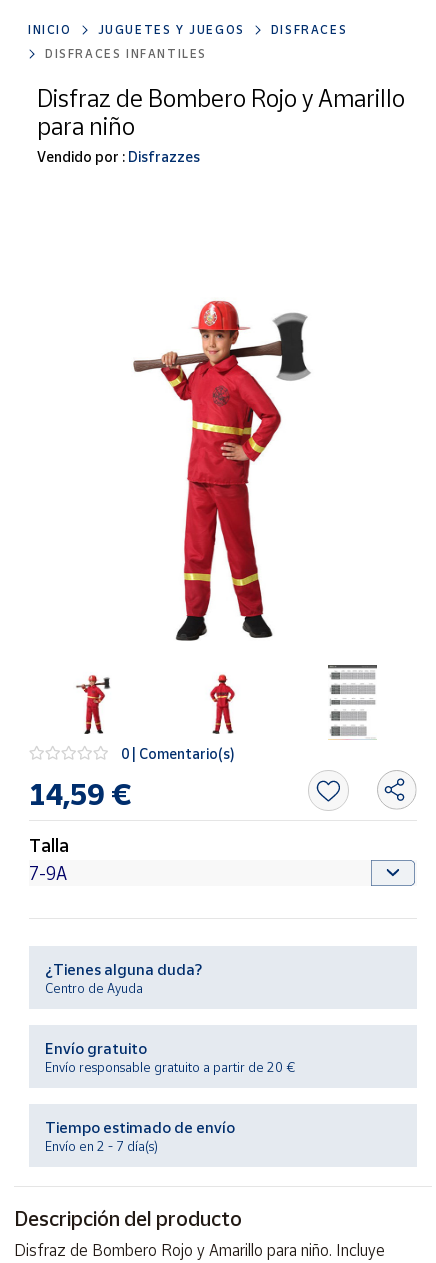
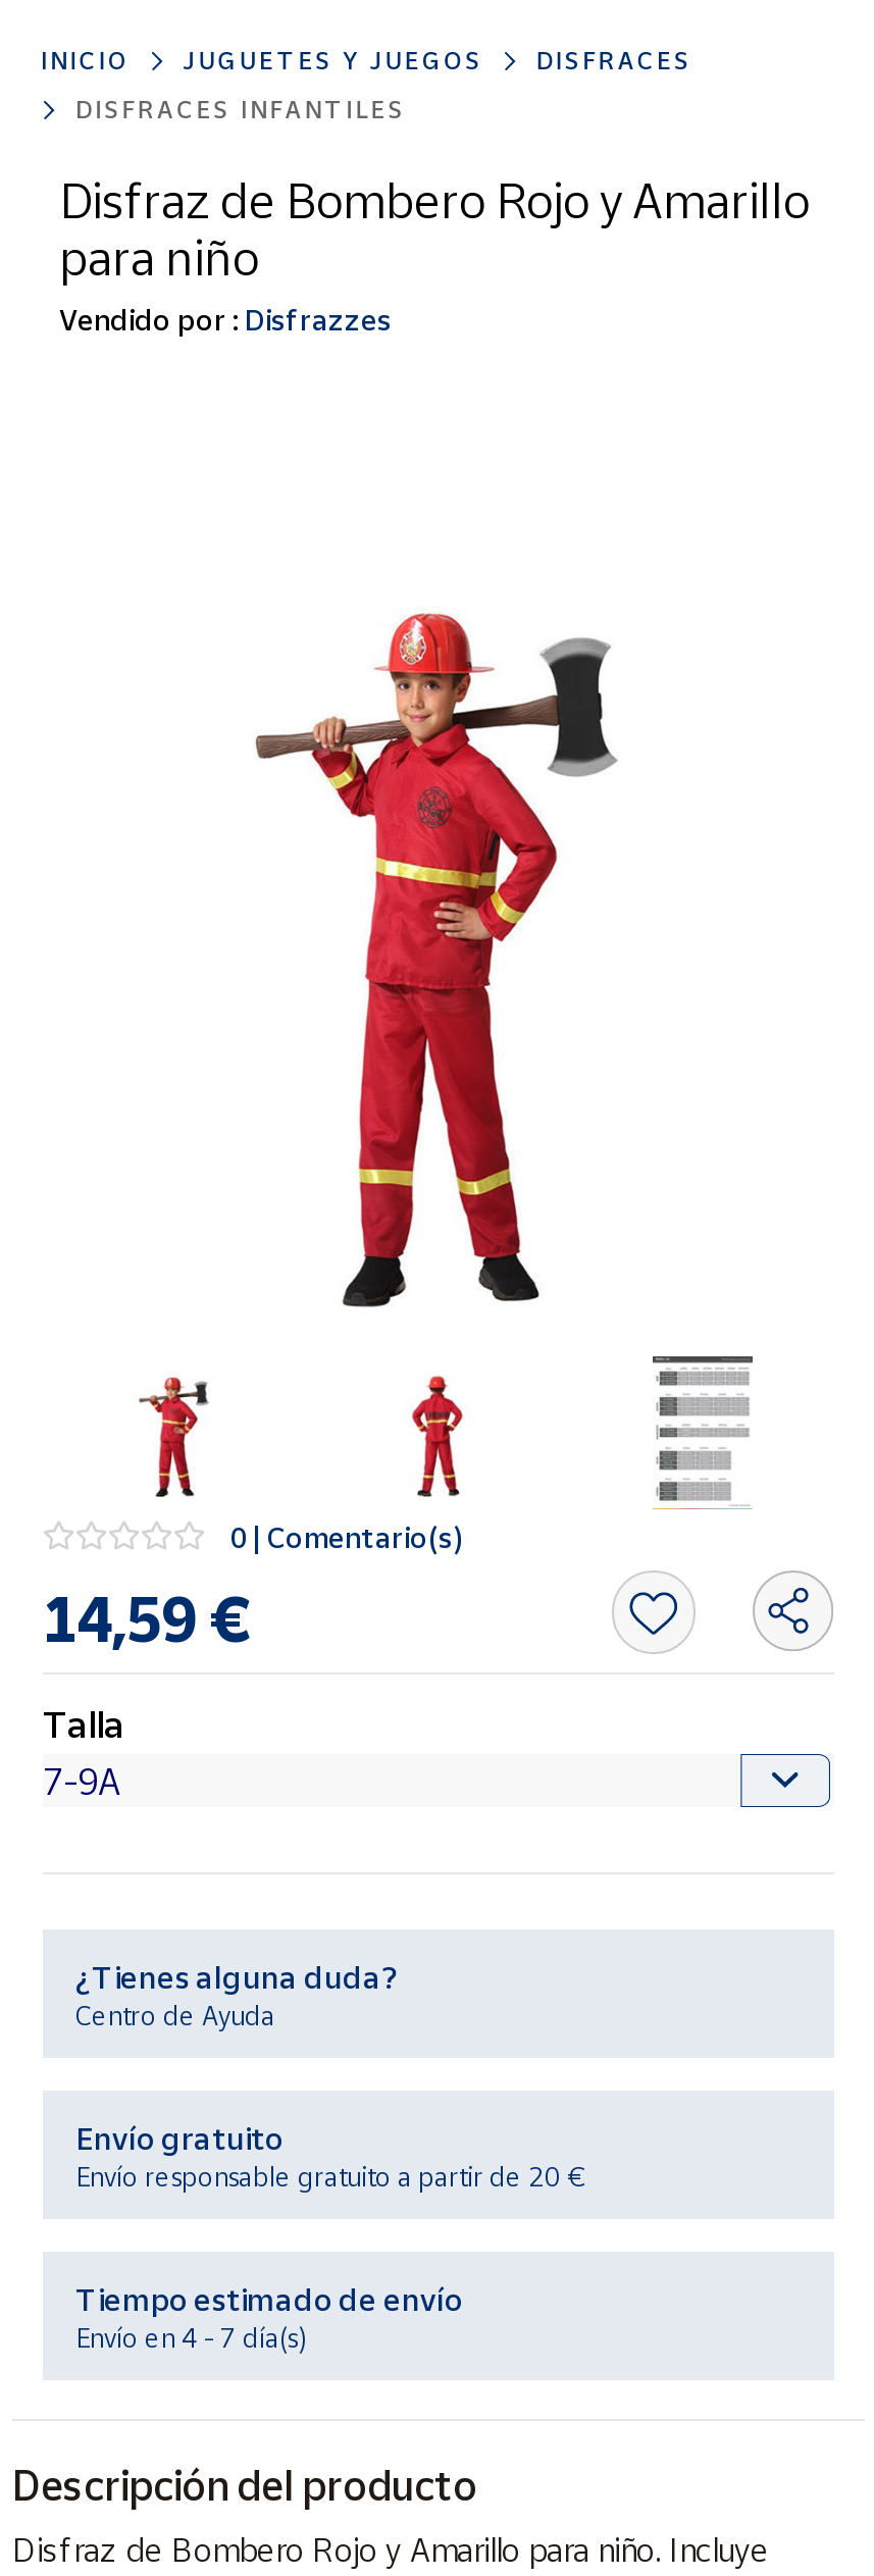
- Envío en 2 - 7 día(s)
+ Envío en 4 - 7 día(s)
